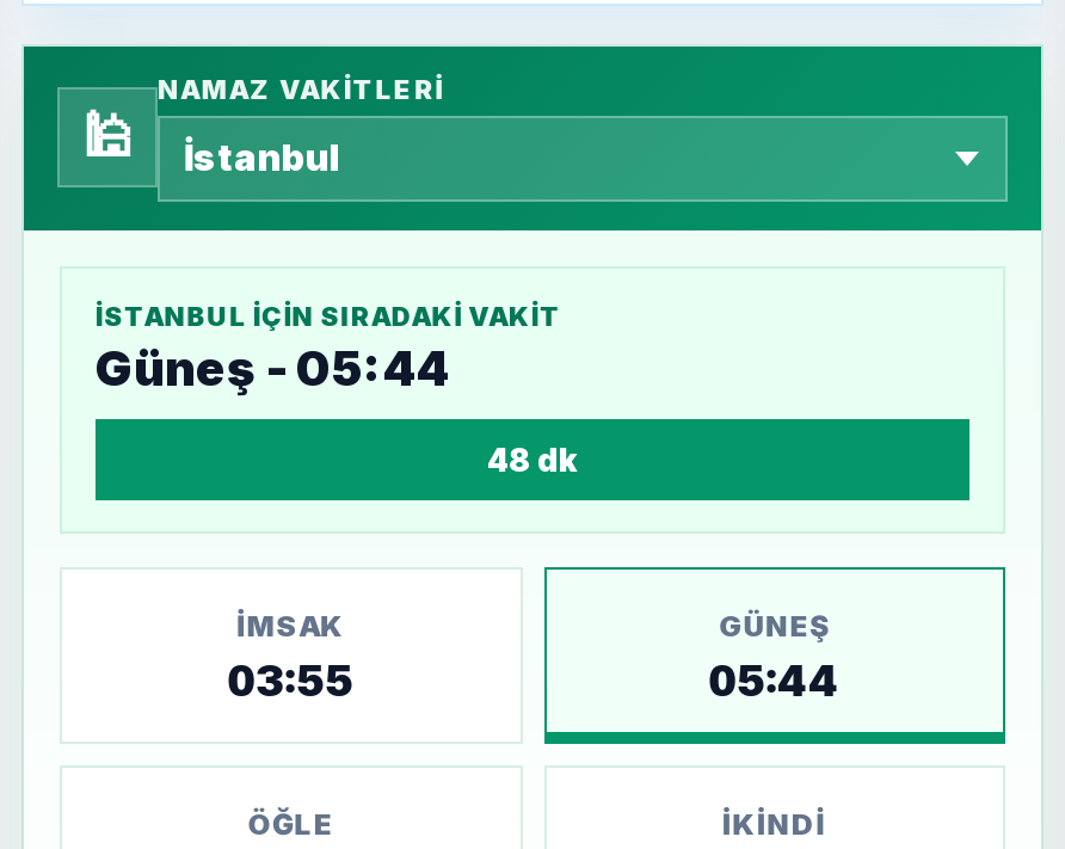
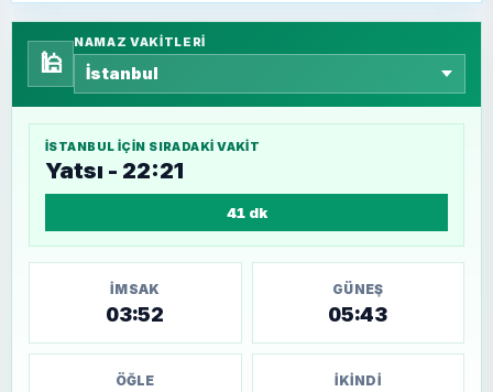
- Güneş - 05:44
+ Yatsı - 22:21

- 48 dk
+ 41 dk

- [image]
- 05:44
+ [image]
+ 05:43

- 03:55
+ 03:52
